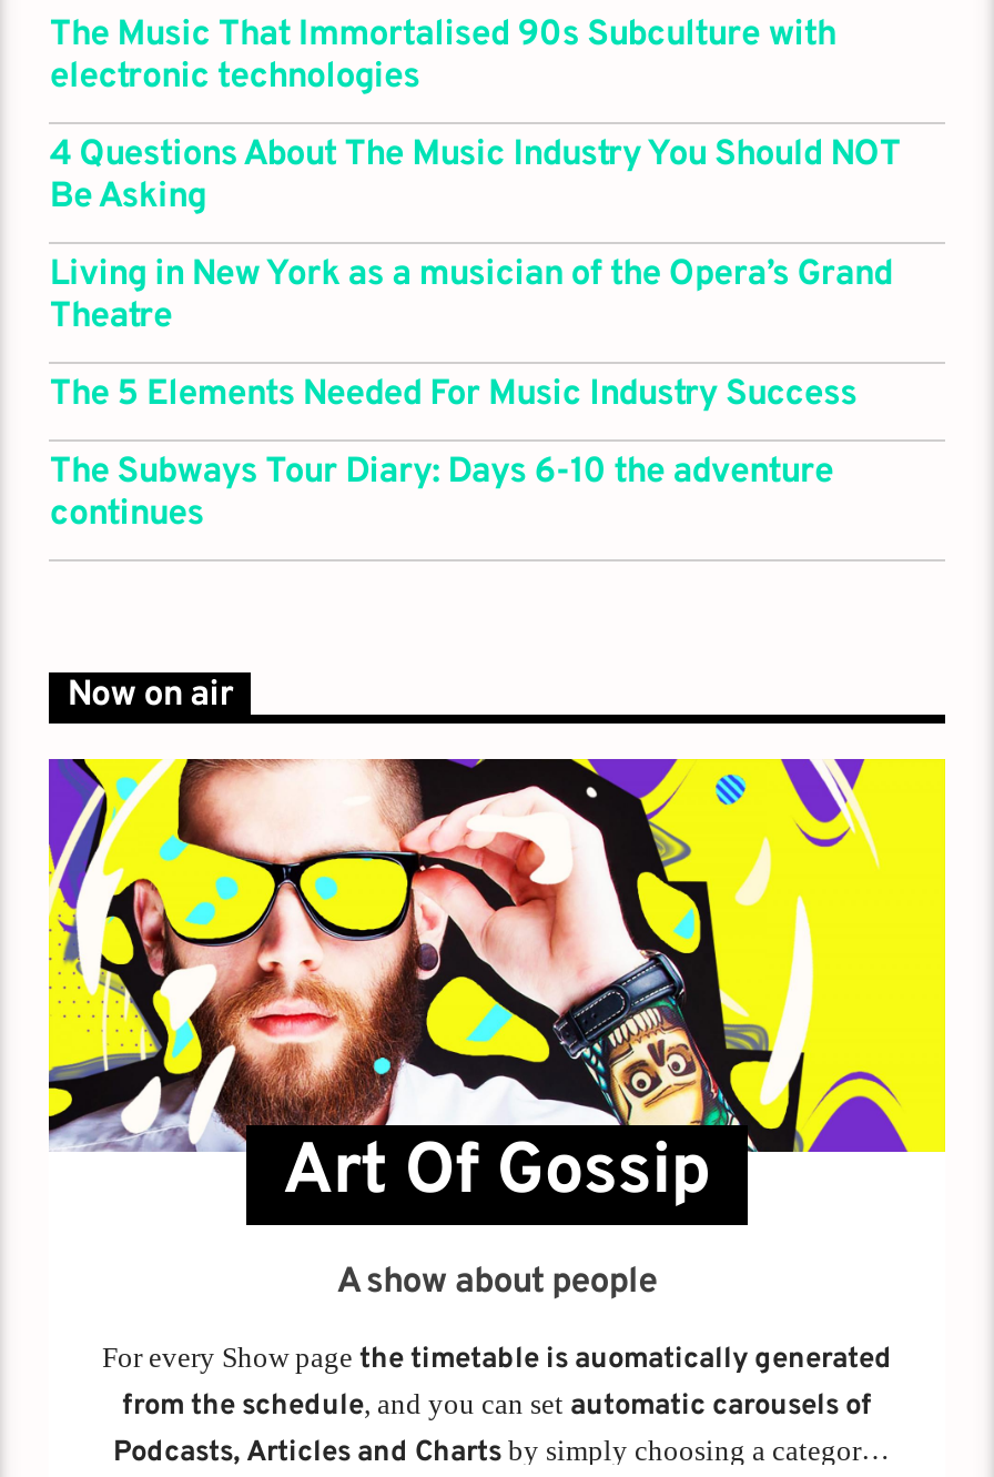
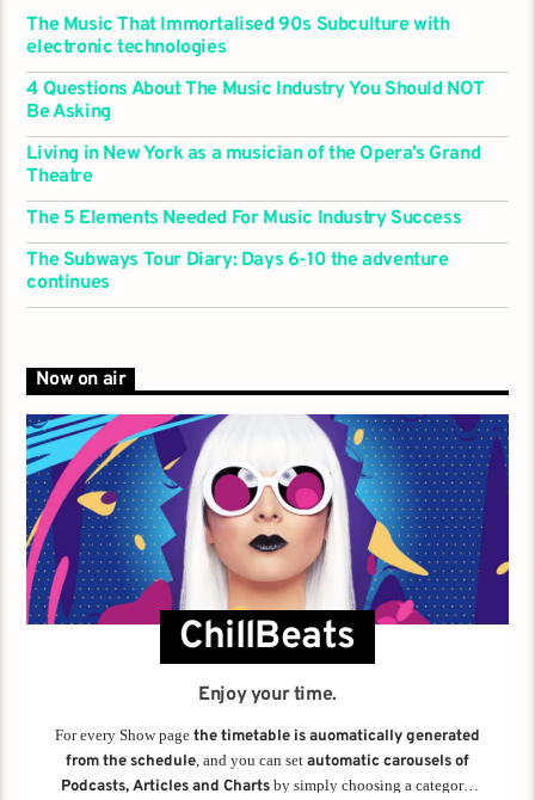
- [image]
- Art Of Gossip
+ [image]
+ ChillBeats

- A show about people
+ Enjoy your time.
